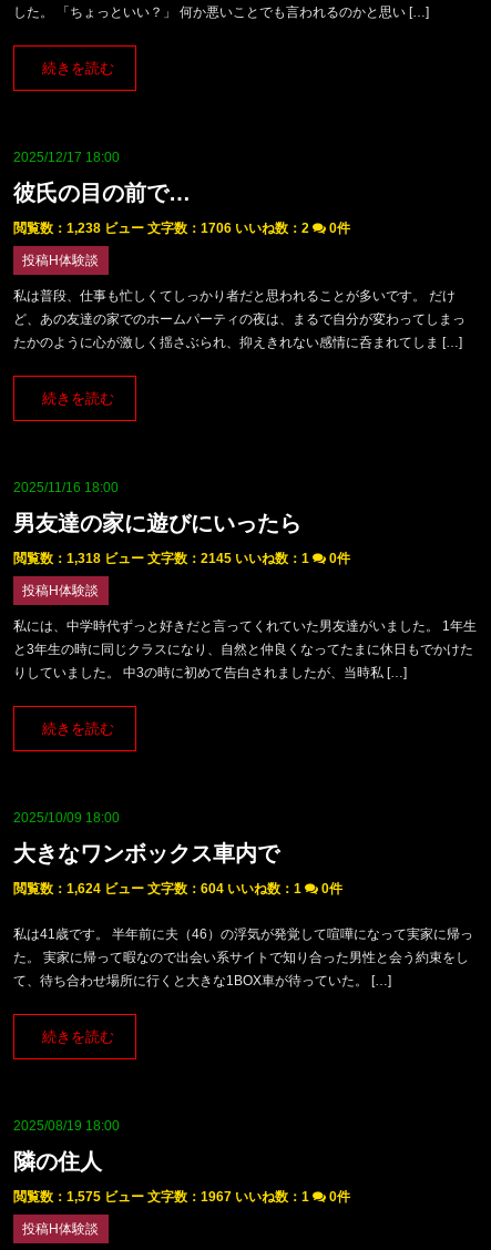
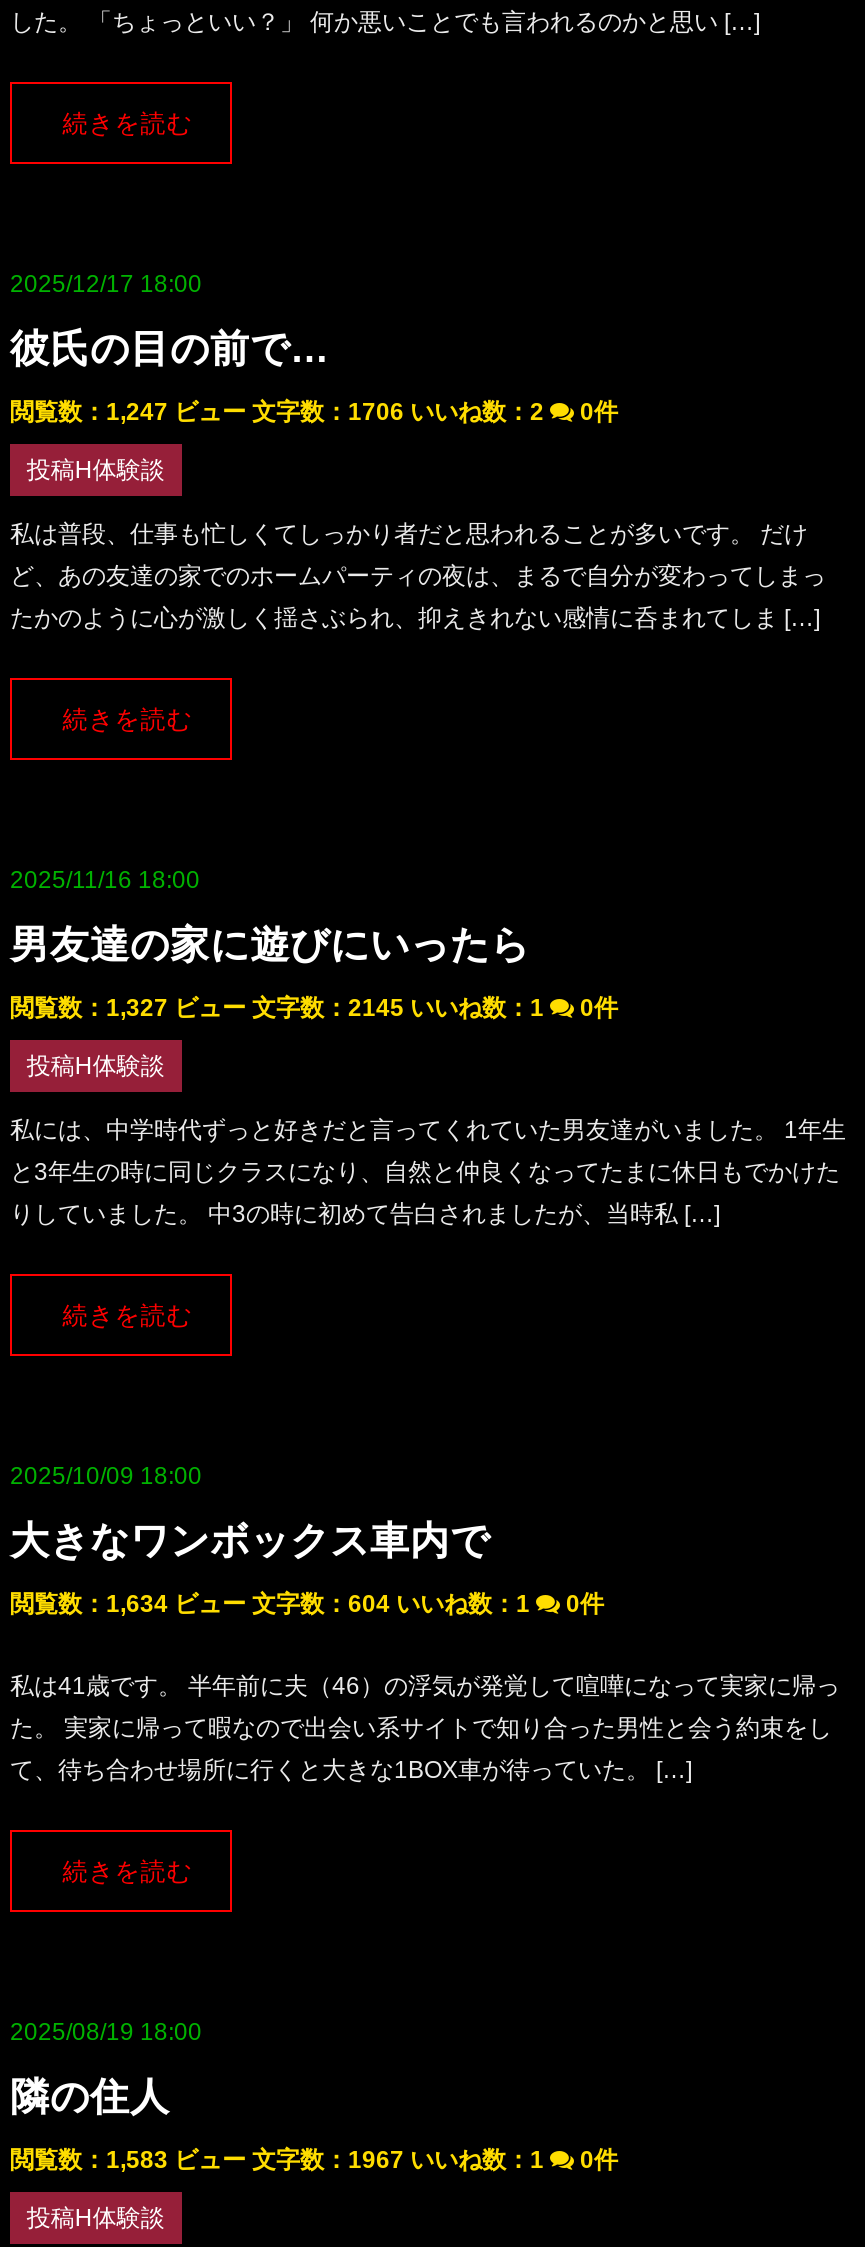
- 閲覧数：1,238 ビュー 文字数：1706 いいね数：2
+ 閲覧数：1,247 ビュー 文字数：1706 いいね数：2

- 閲覧数：1,318 ビュー 文字数：2145 いいね数：1
+ 閲覧数：1,327 ビュー 文字数：2145 いいね数：1

- 閲覧数：1,624 ビュー 文字数：604 いいね数：1
+ 閲覧数：1,634 ビュー 文字数：604 いいね数：1

- 閲覧数：1,575 ビュー 文字数：1967 いいね数：1
+ 閲覧数：1,583 ビュー 文字数：1967 いいね数：1
